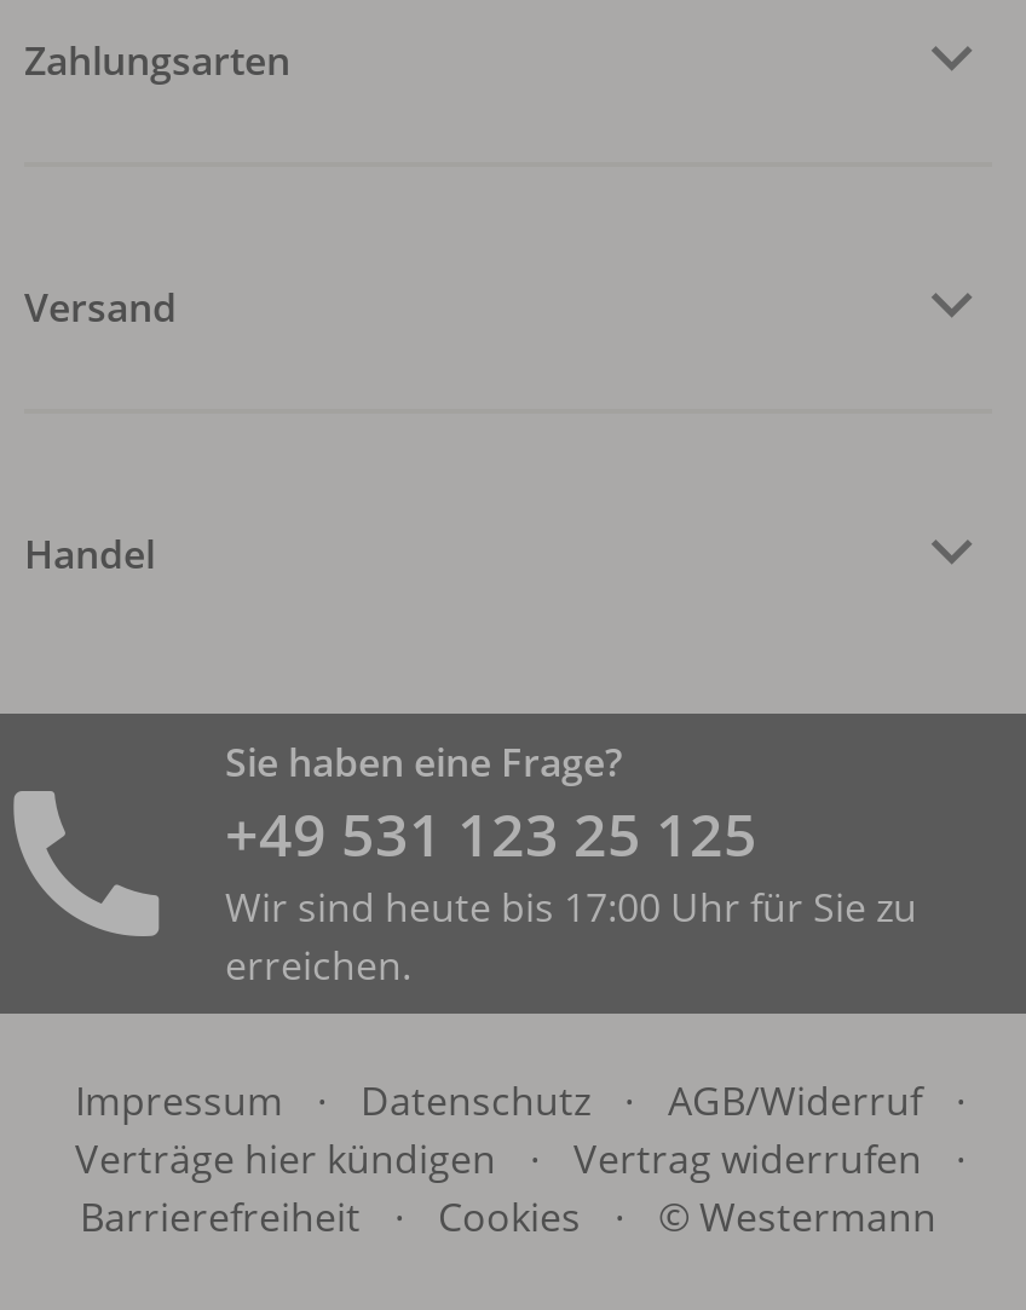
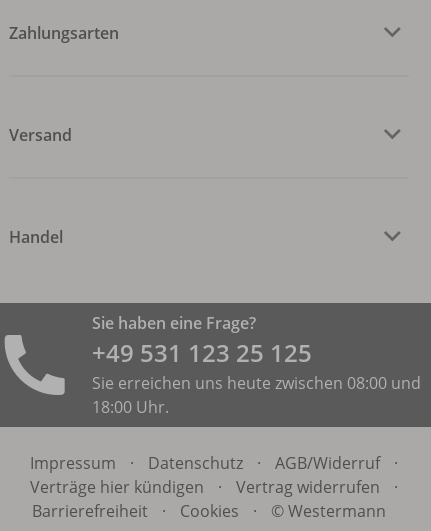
- Wir sind heute bis 17:00 Uhr für Sie zu
- erreichen.
+ Sie erreichen uns heute zwischen 08:00 und
+ 18:00 Uhr.
